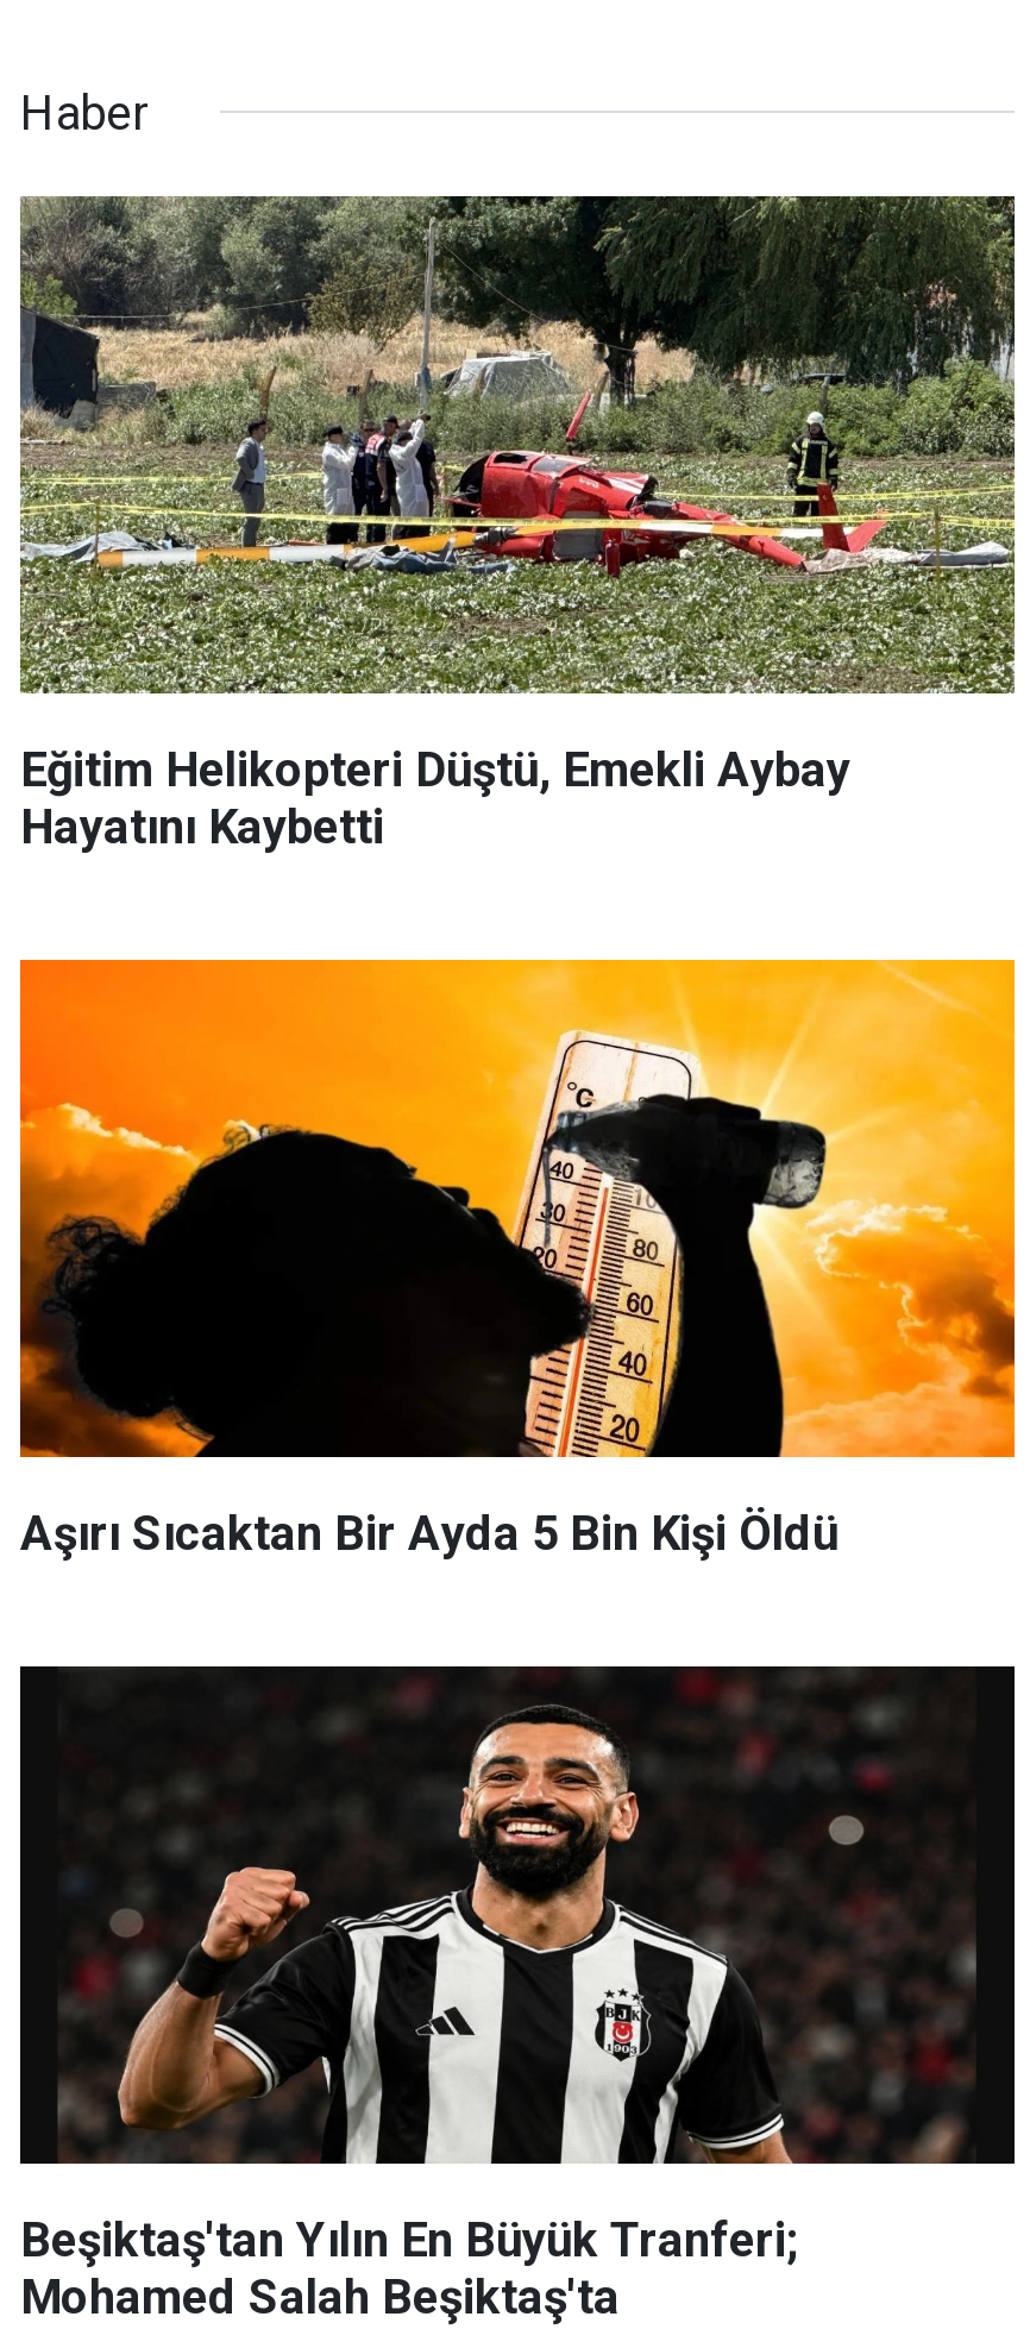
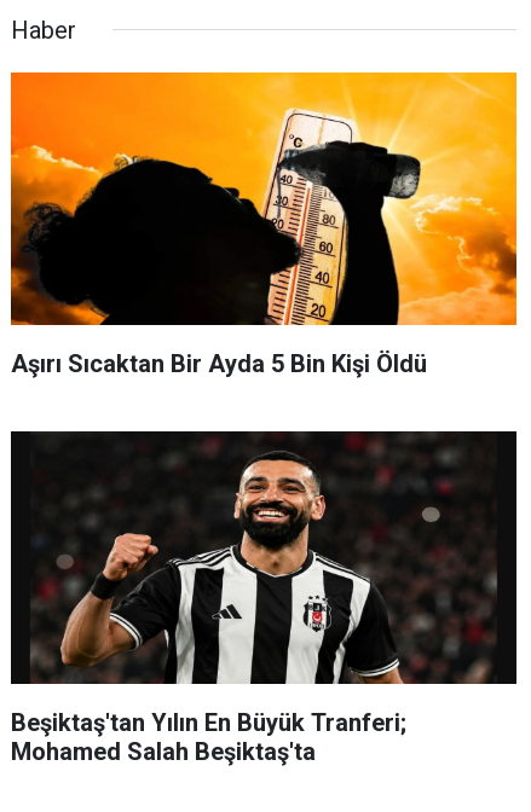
- [image]
- Eğitim Helikopteri Düştü, Emekli Aybay
- Hayatını Kaybetti
